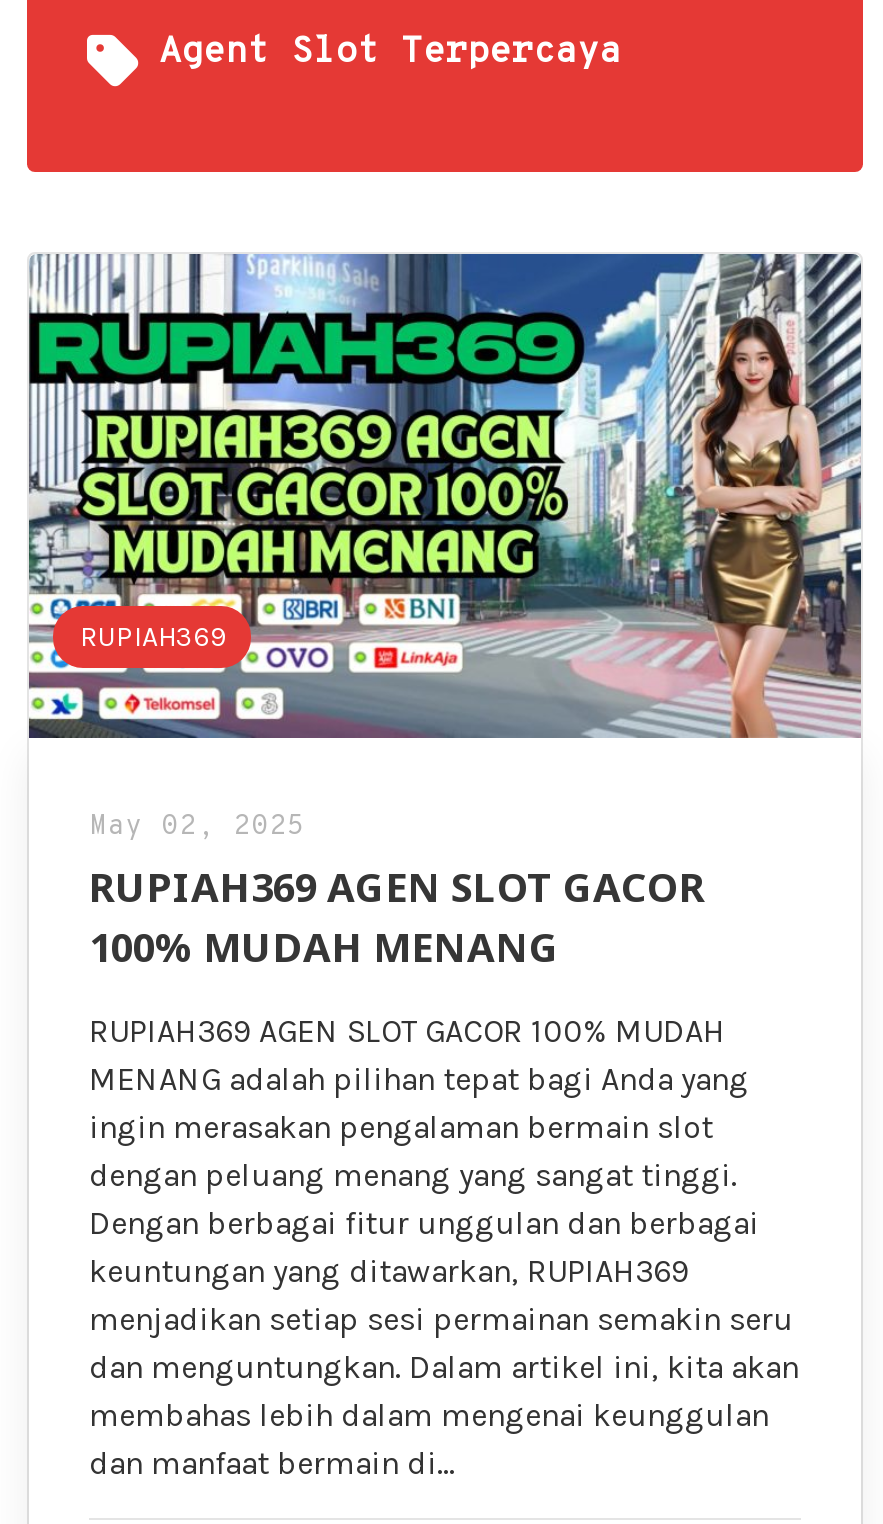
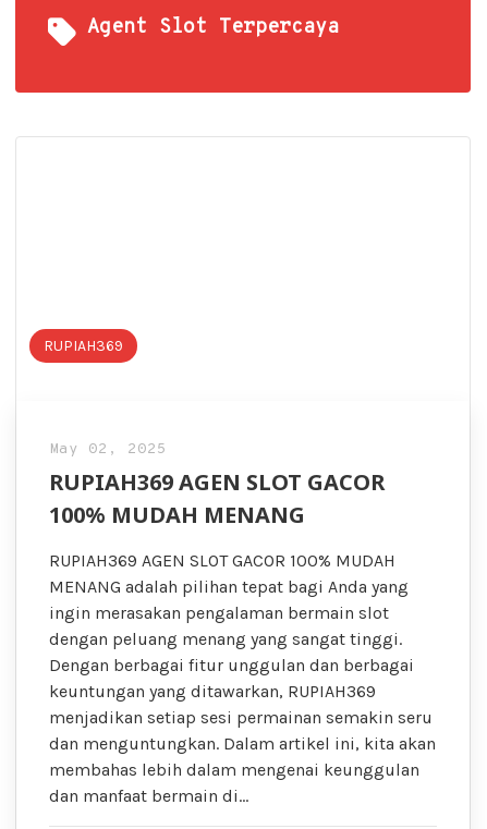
- [image]
